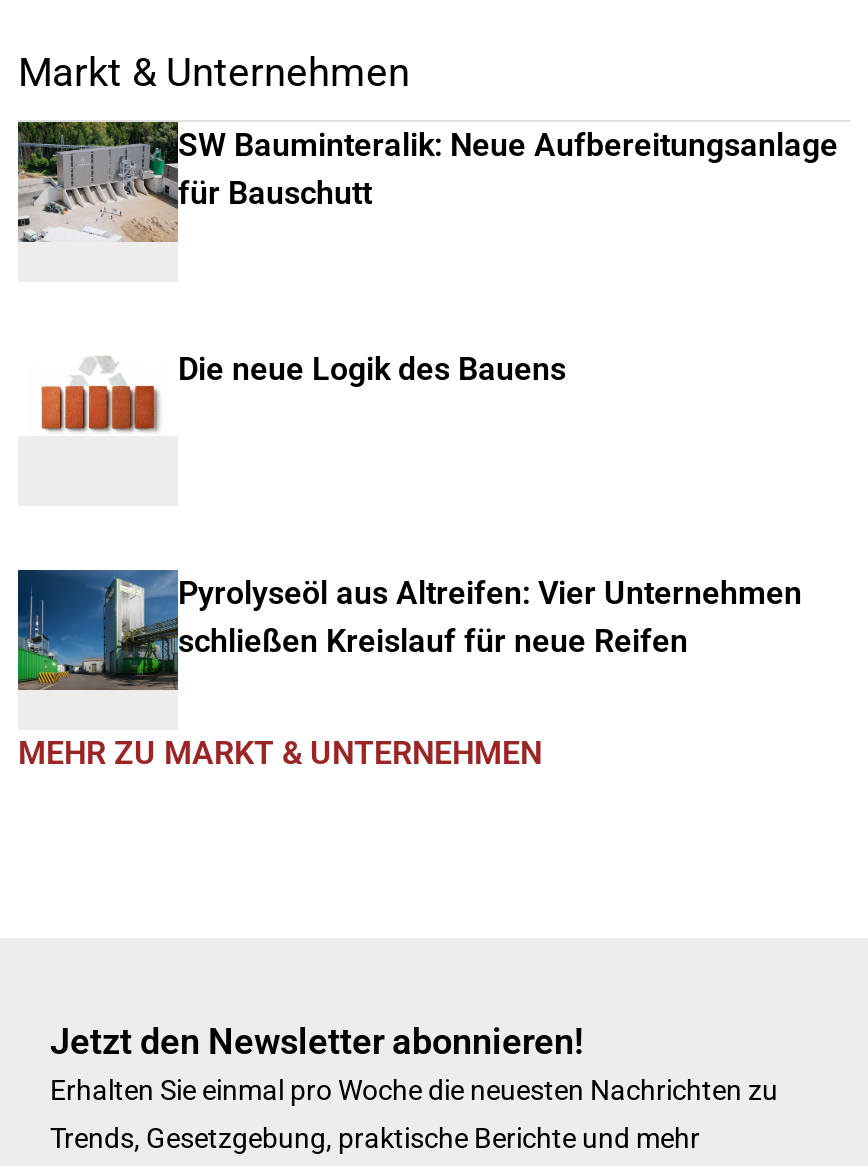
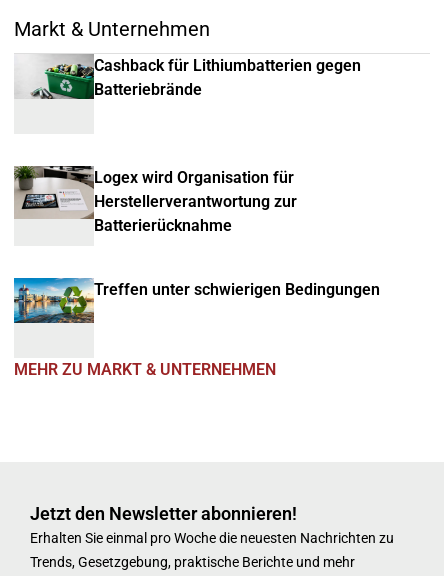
- [image]
- SW Bauminteralik: Neue Aufbereitungsanlage
- für Bauschutt
+ [image]
+ Cashback für Lithiumbatterien gegen
+ Batteriebrände

- [image]
- Die neue Logik des Bauens
+ [image]
+ Logex wird Organisation für
+ Herstellerverantwortung zur
+ Batterierücknahme

- [image]
- Pyrolyseöl aus Altreifen: Vier Unternehmen
- schließen Kreislauf für neue Reifen
+ [image]
+ Treffen unter schwierigen Bedingungen
